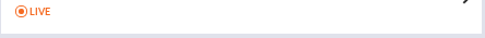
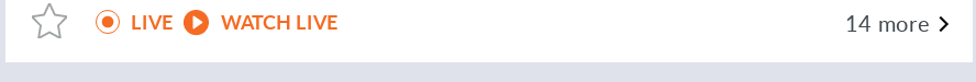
+ WATCH LIVE
+ 14 more
